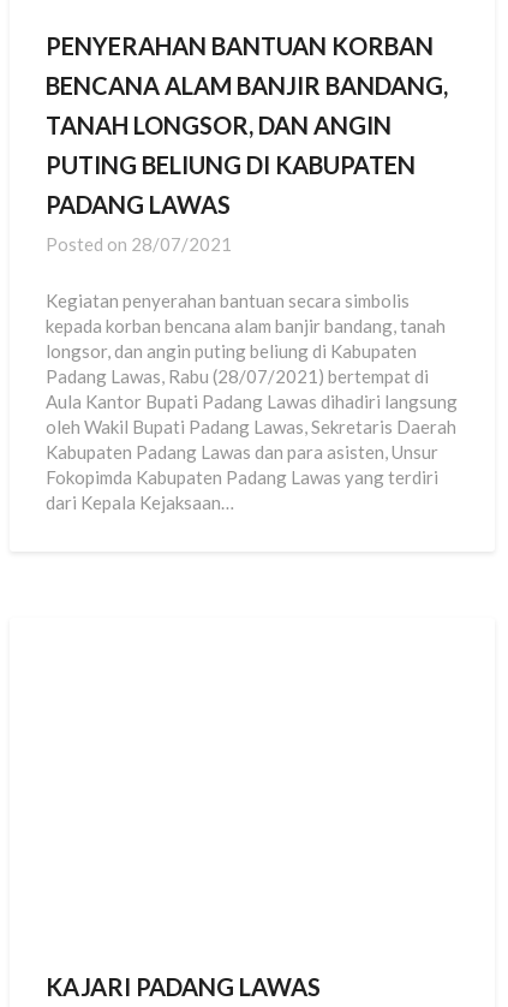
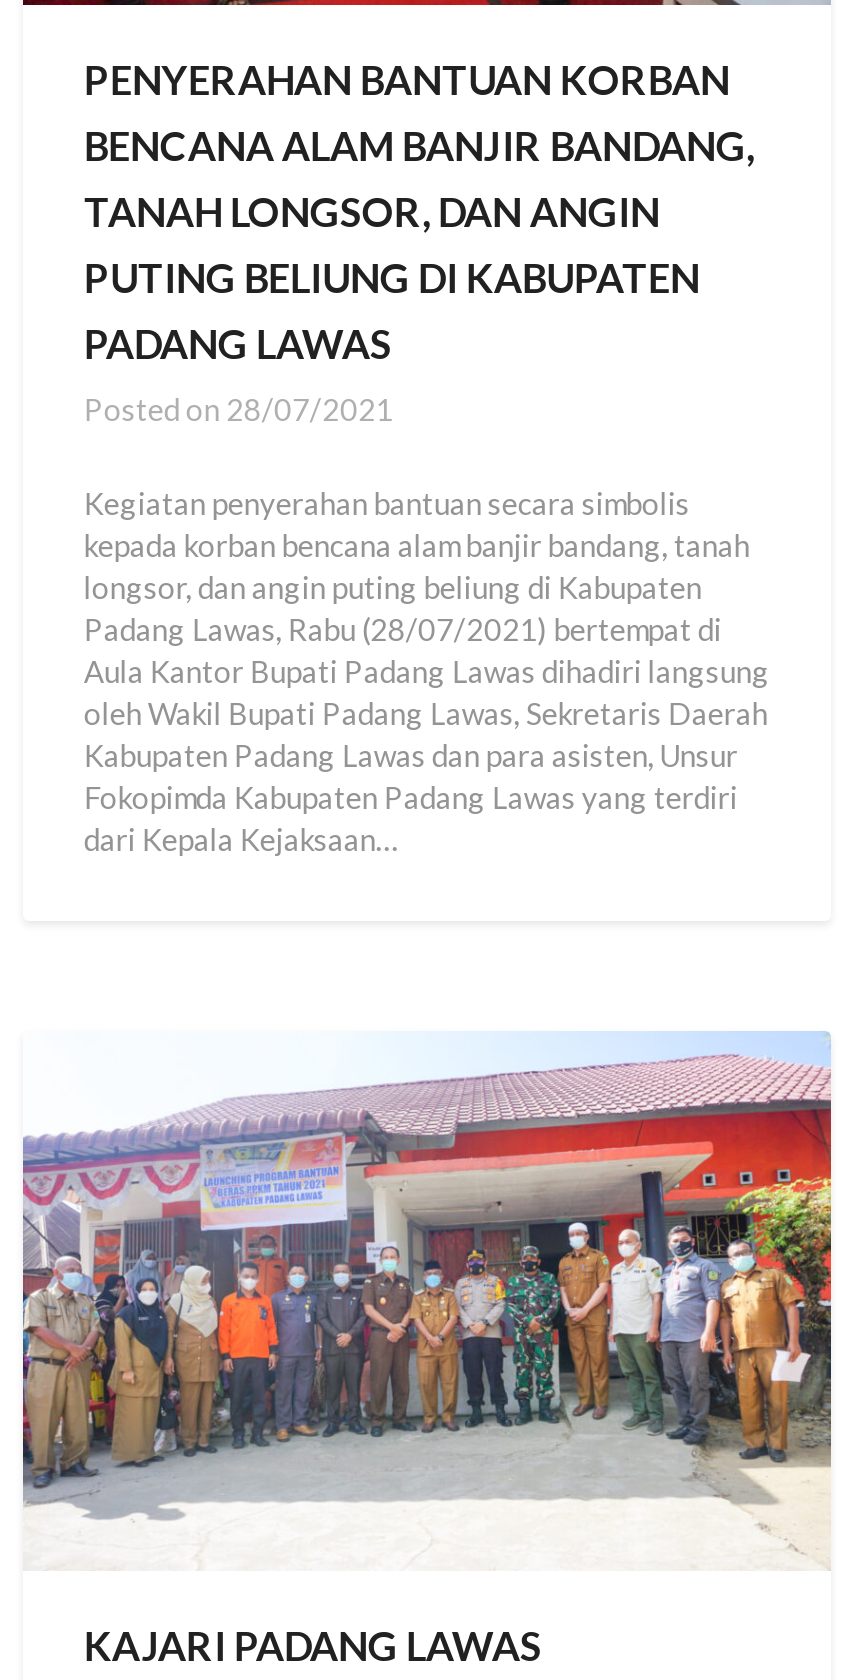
+ [image]
